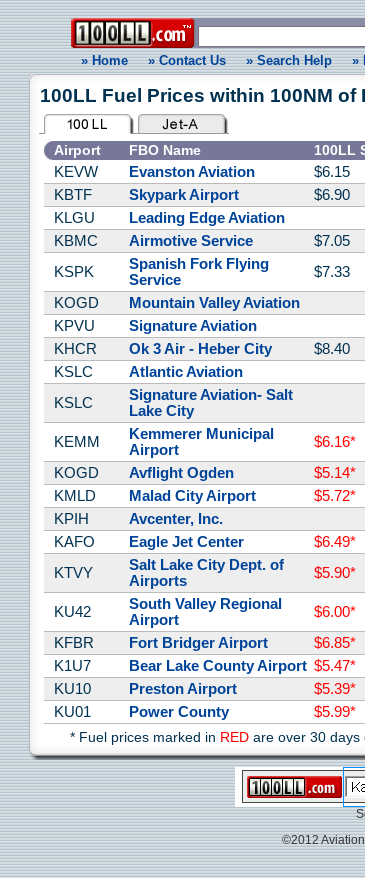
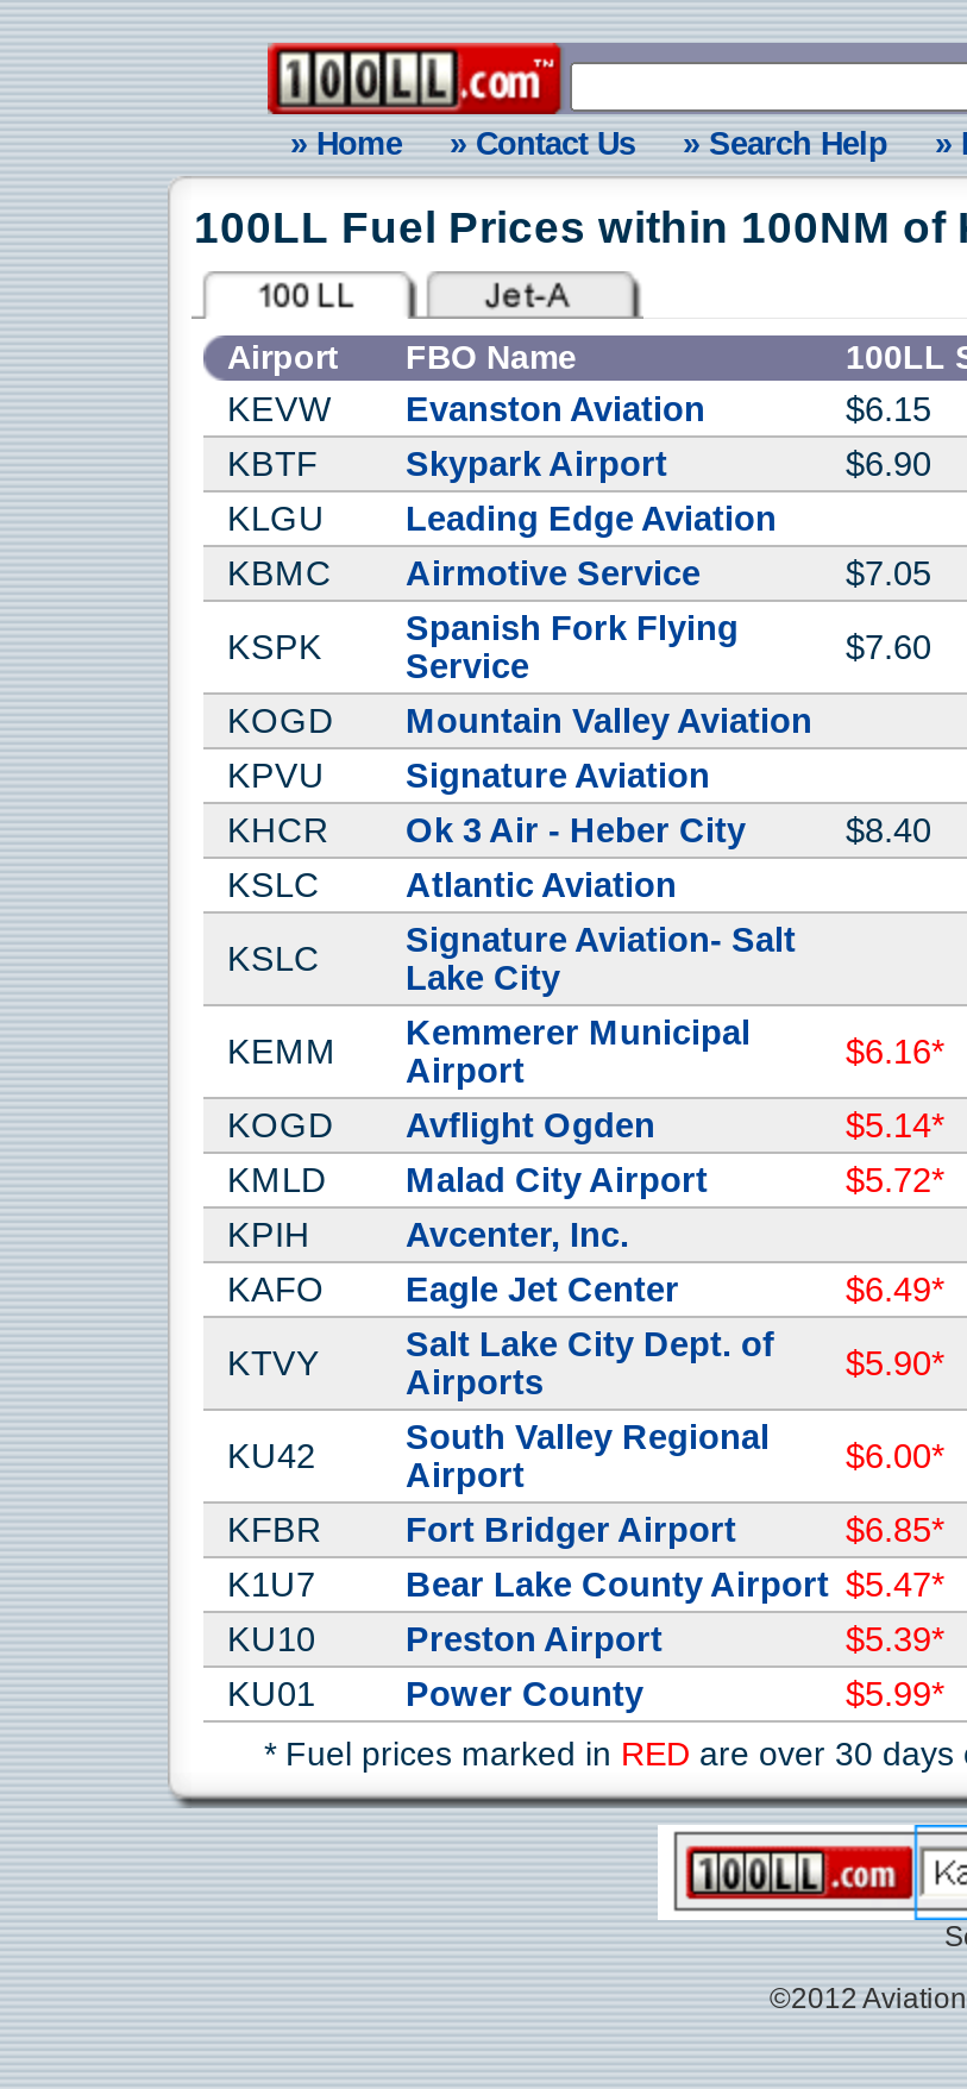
- $7.33
+ $7.60
